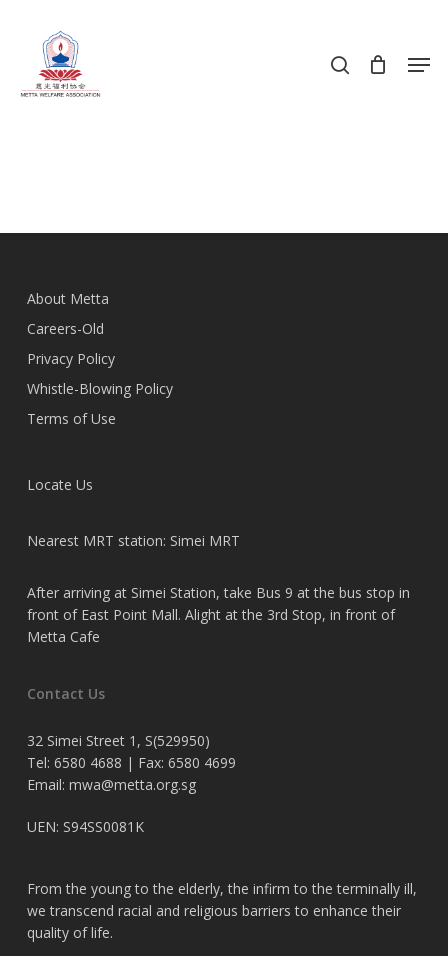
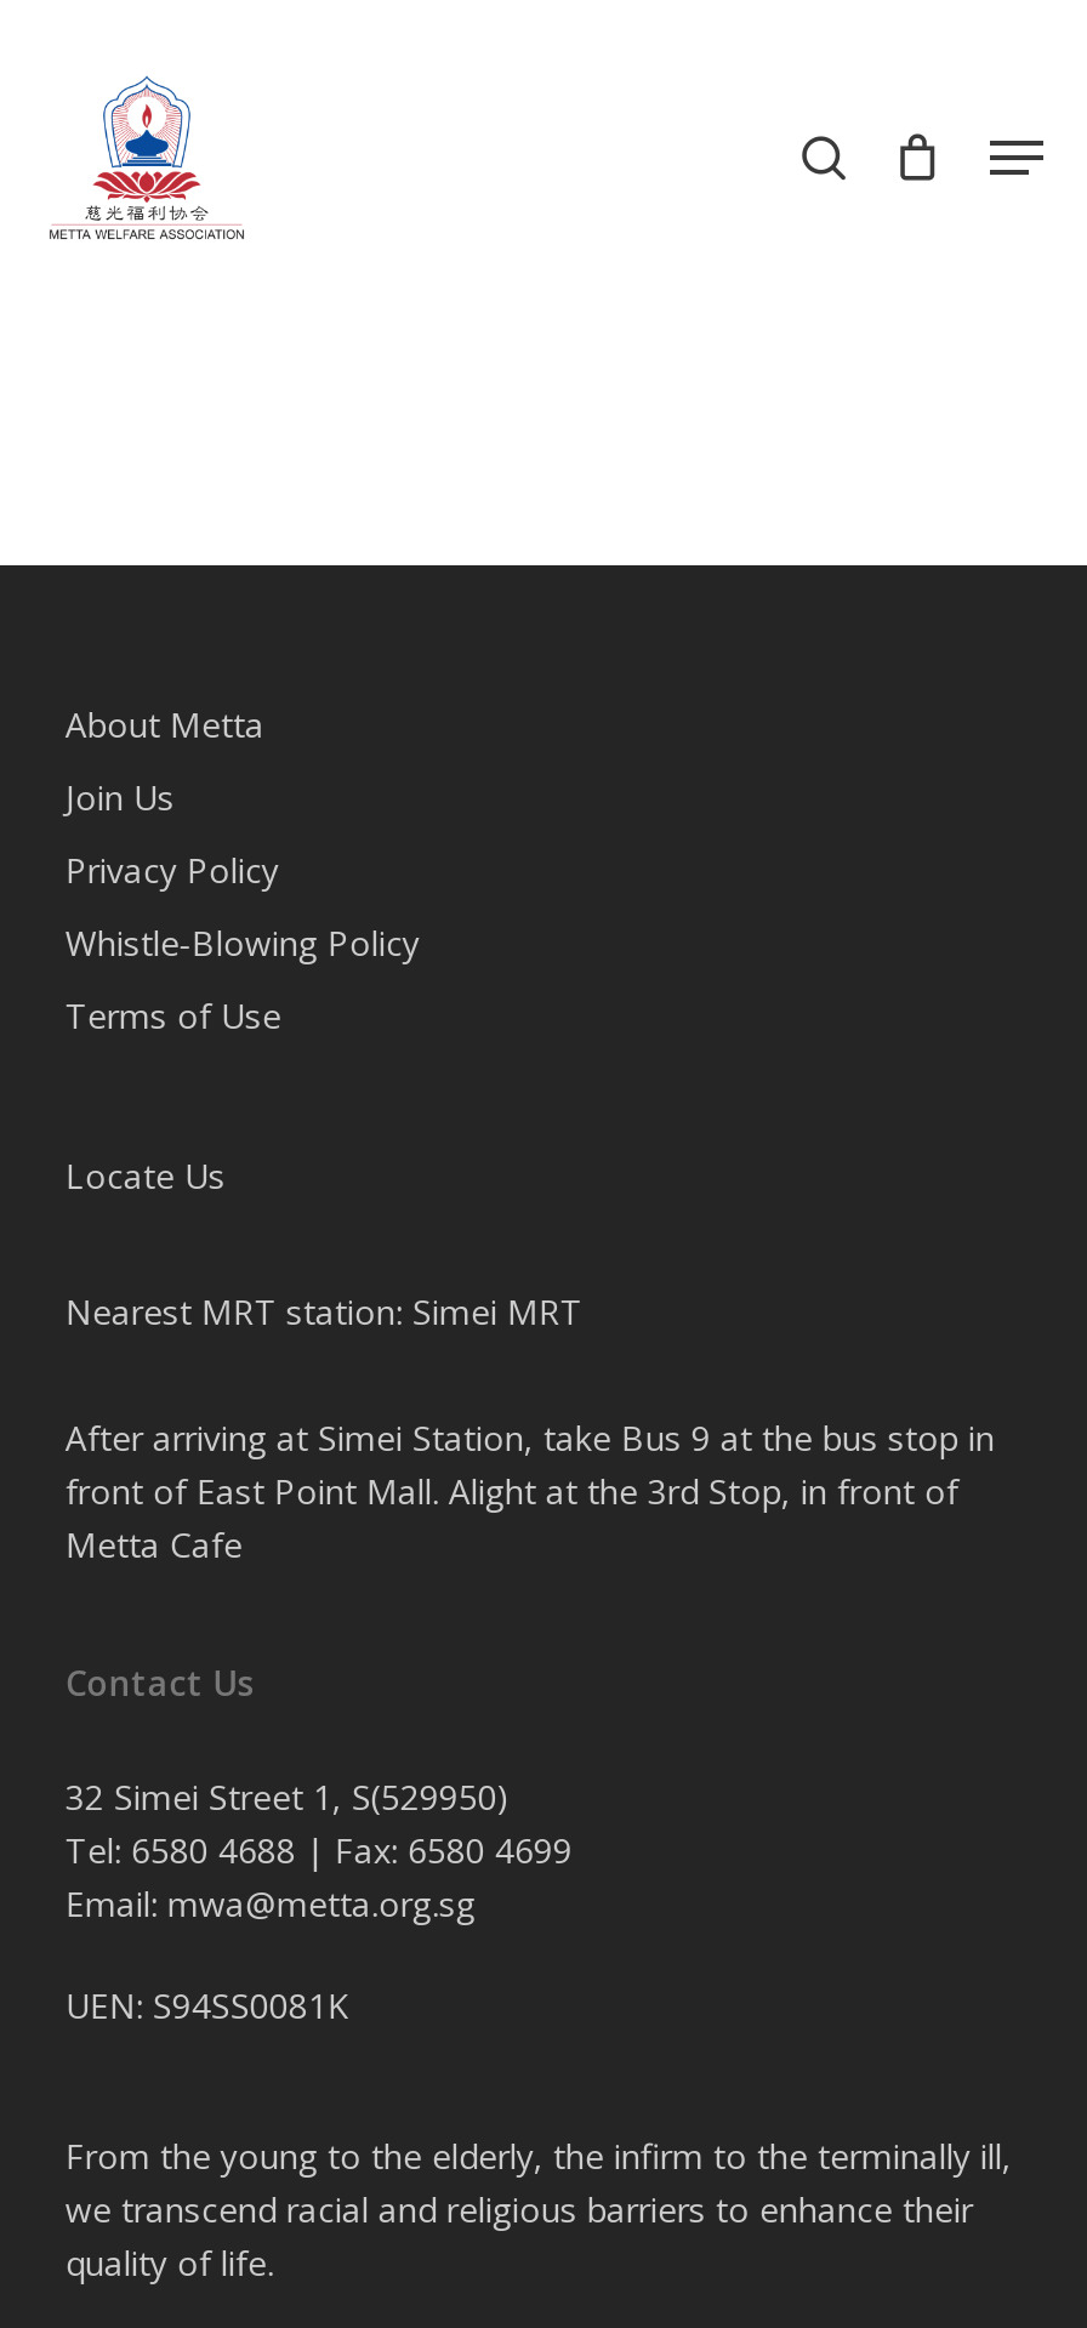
- Careers-Old
+ Join Us
